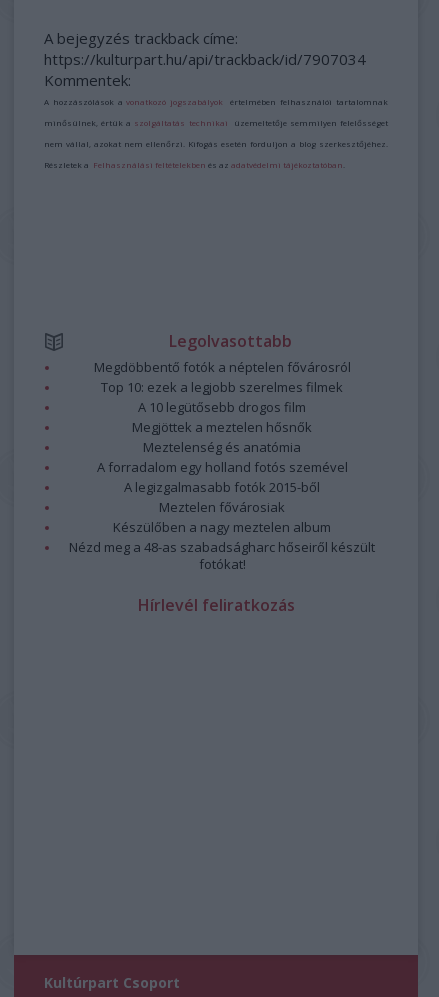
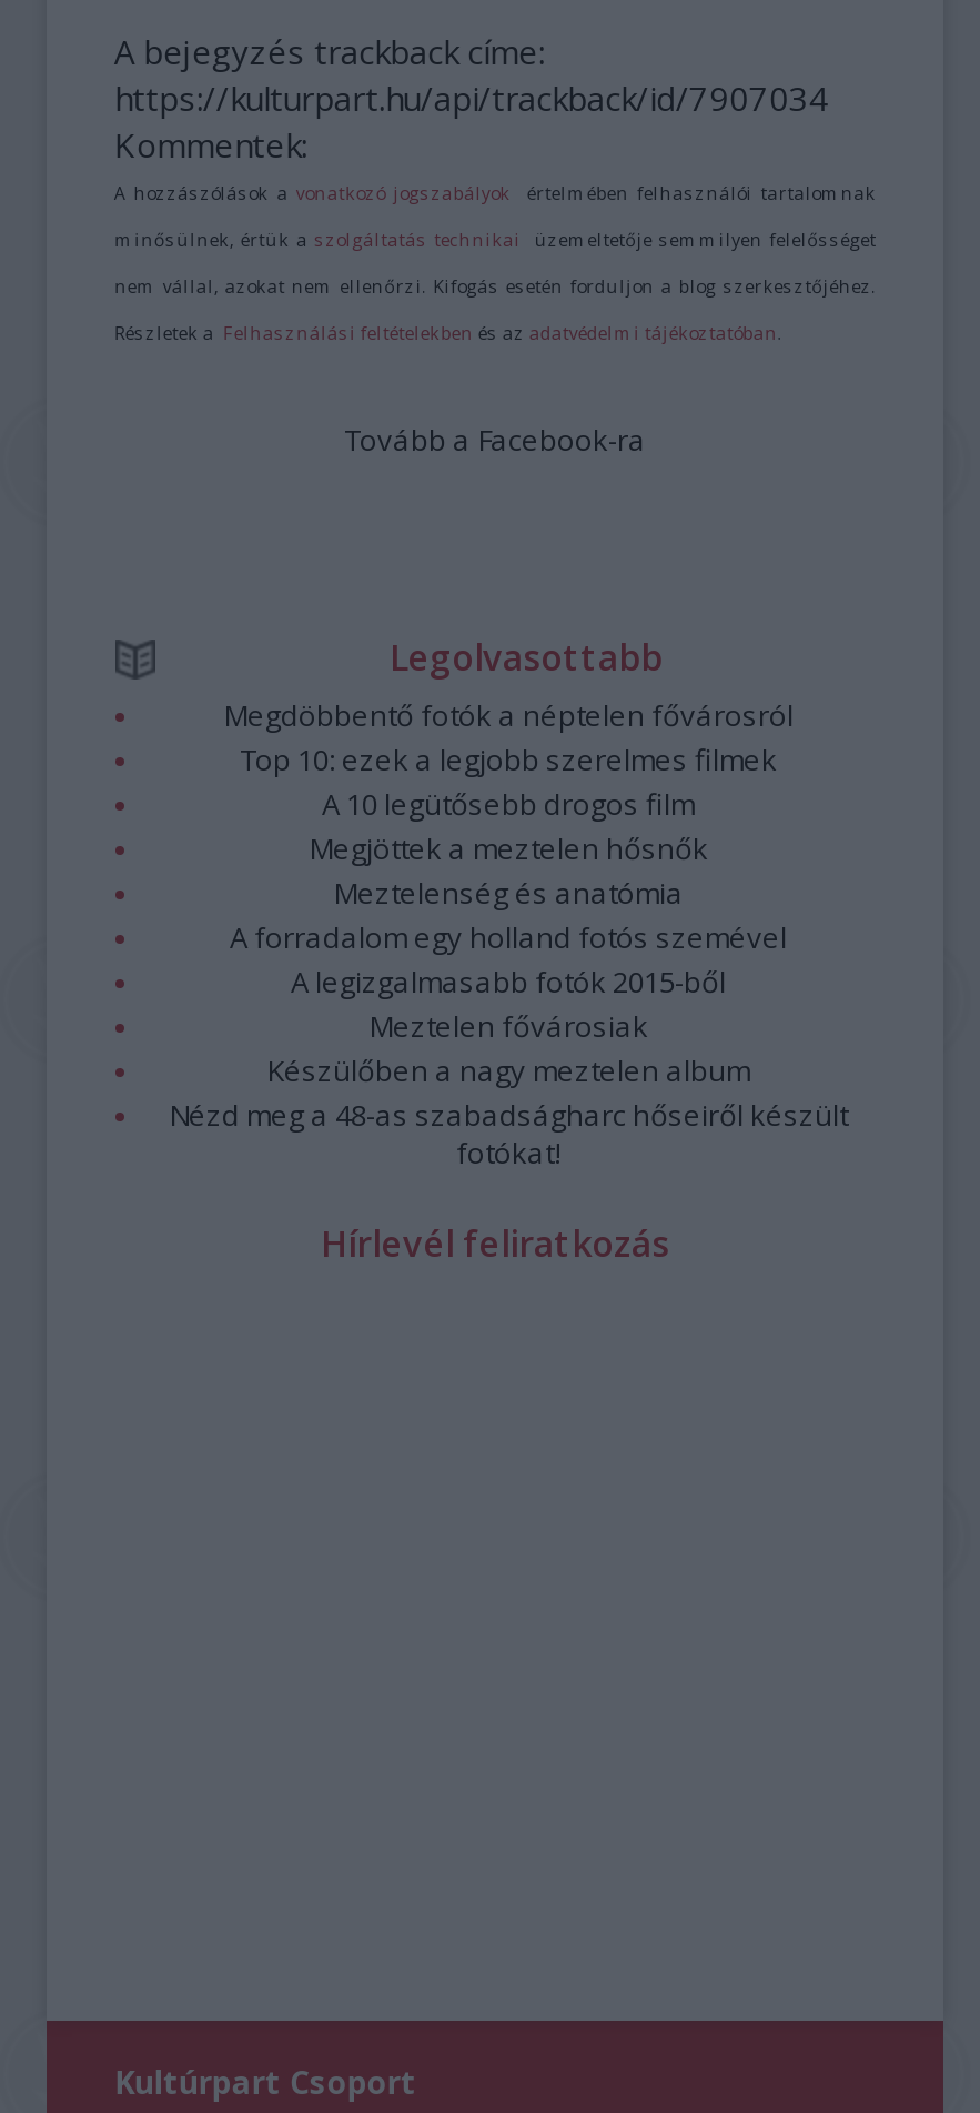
+ Tovább a Facebook-ra
